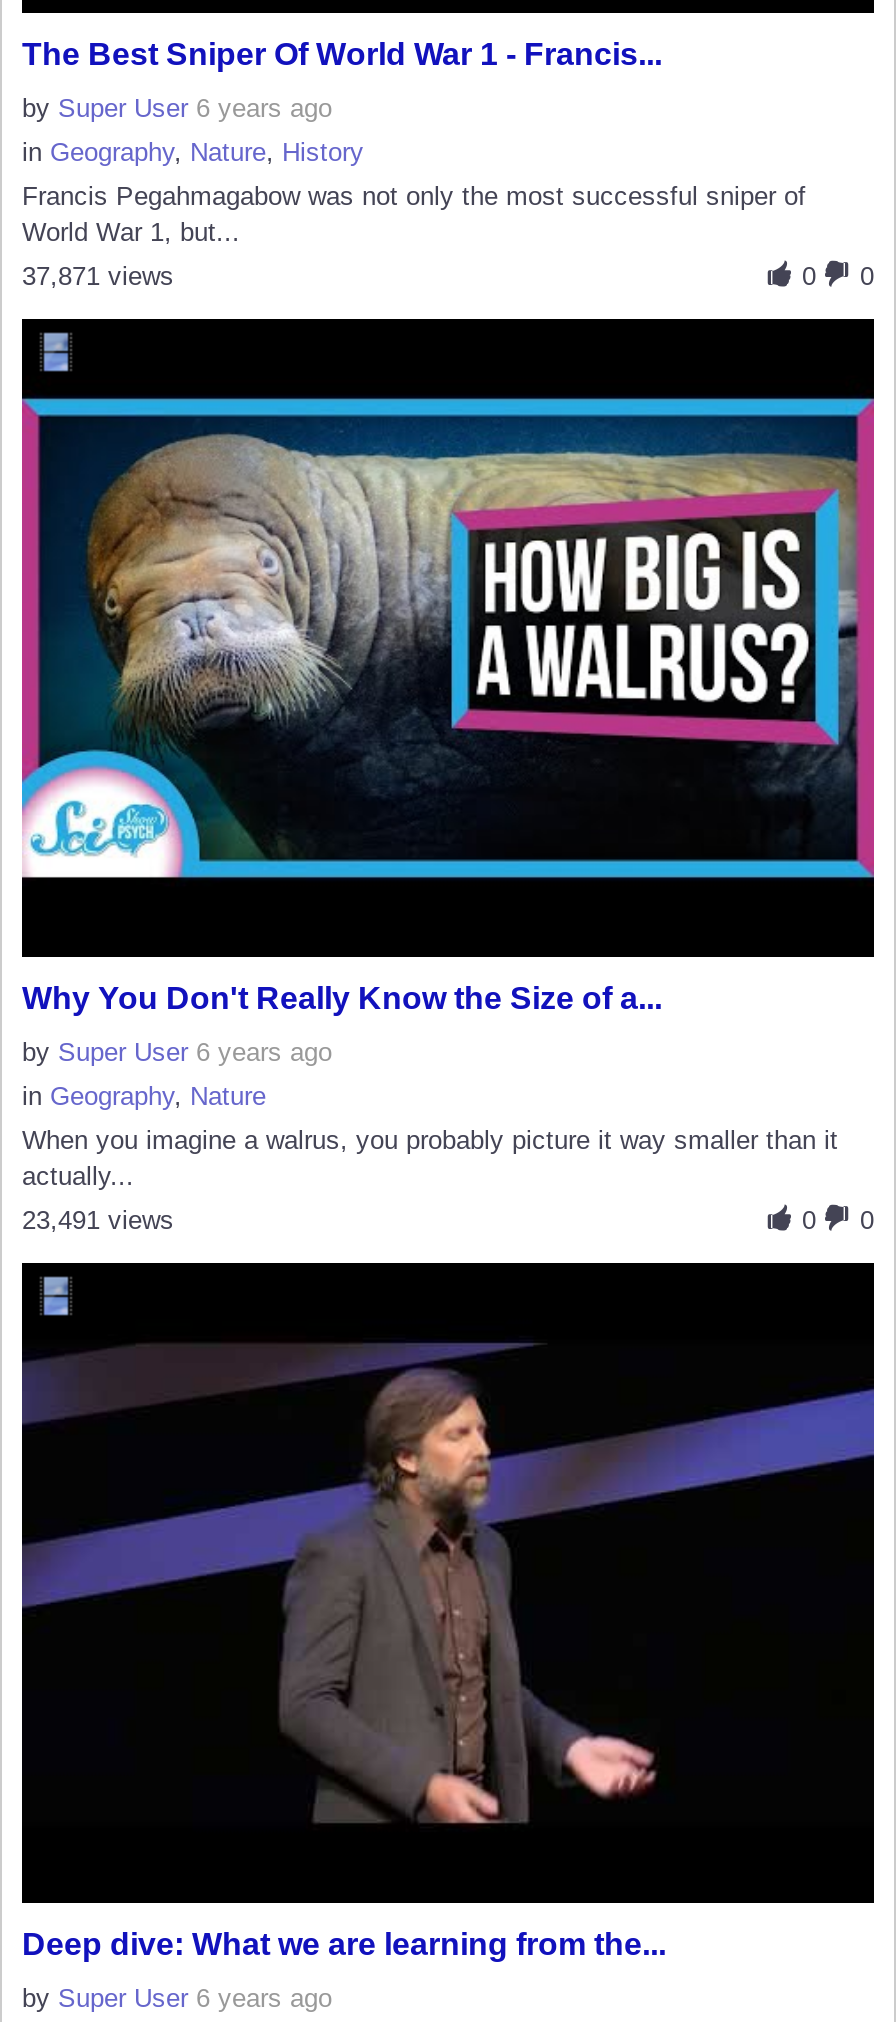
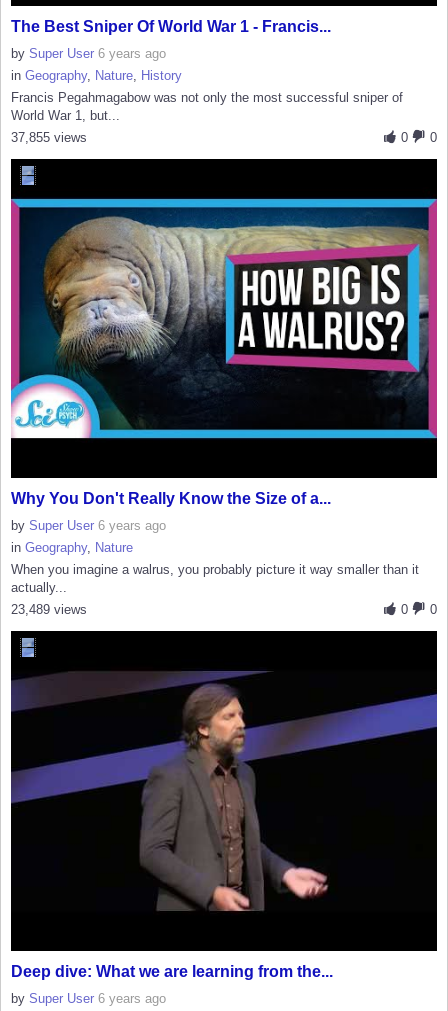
- 37,871 views
+ 37,855 views

- 23,491 views
+ 23,489 views
